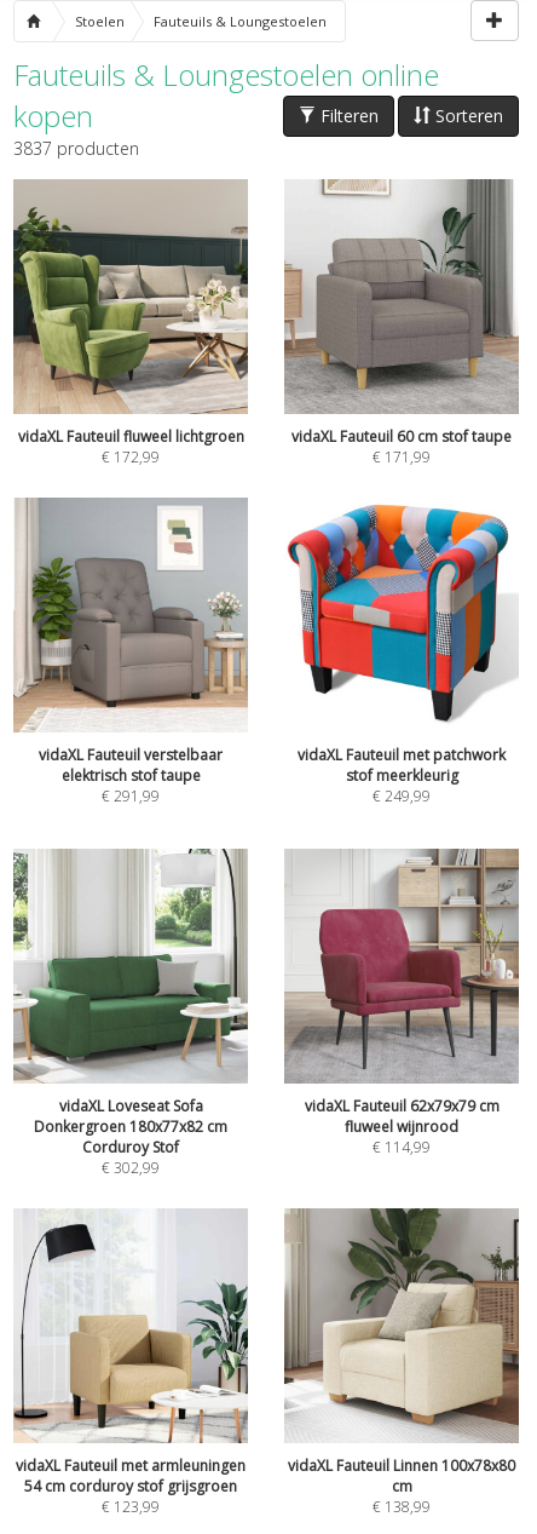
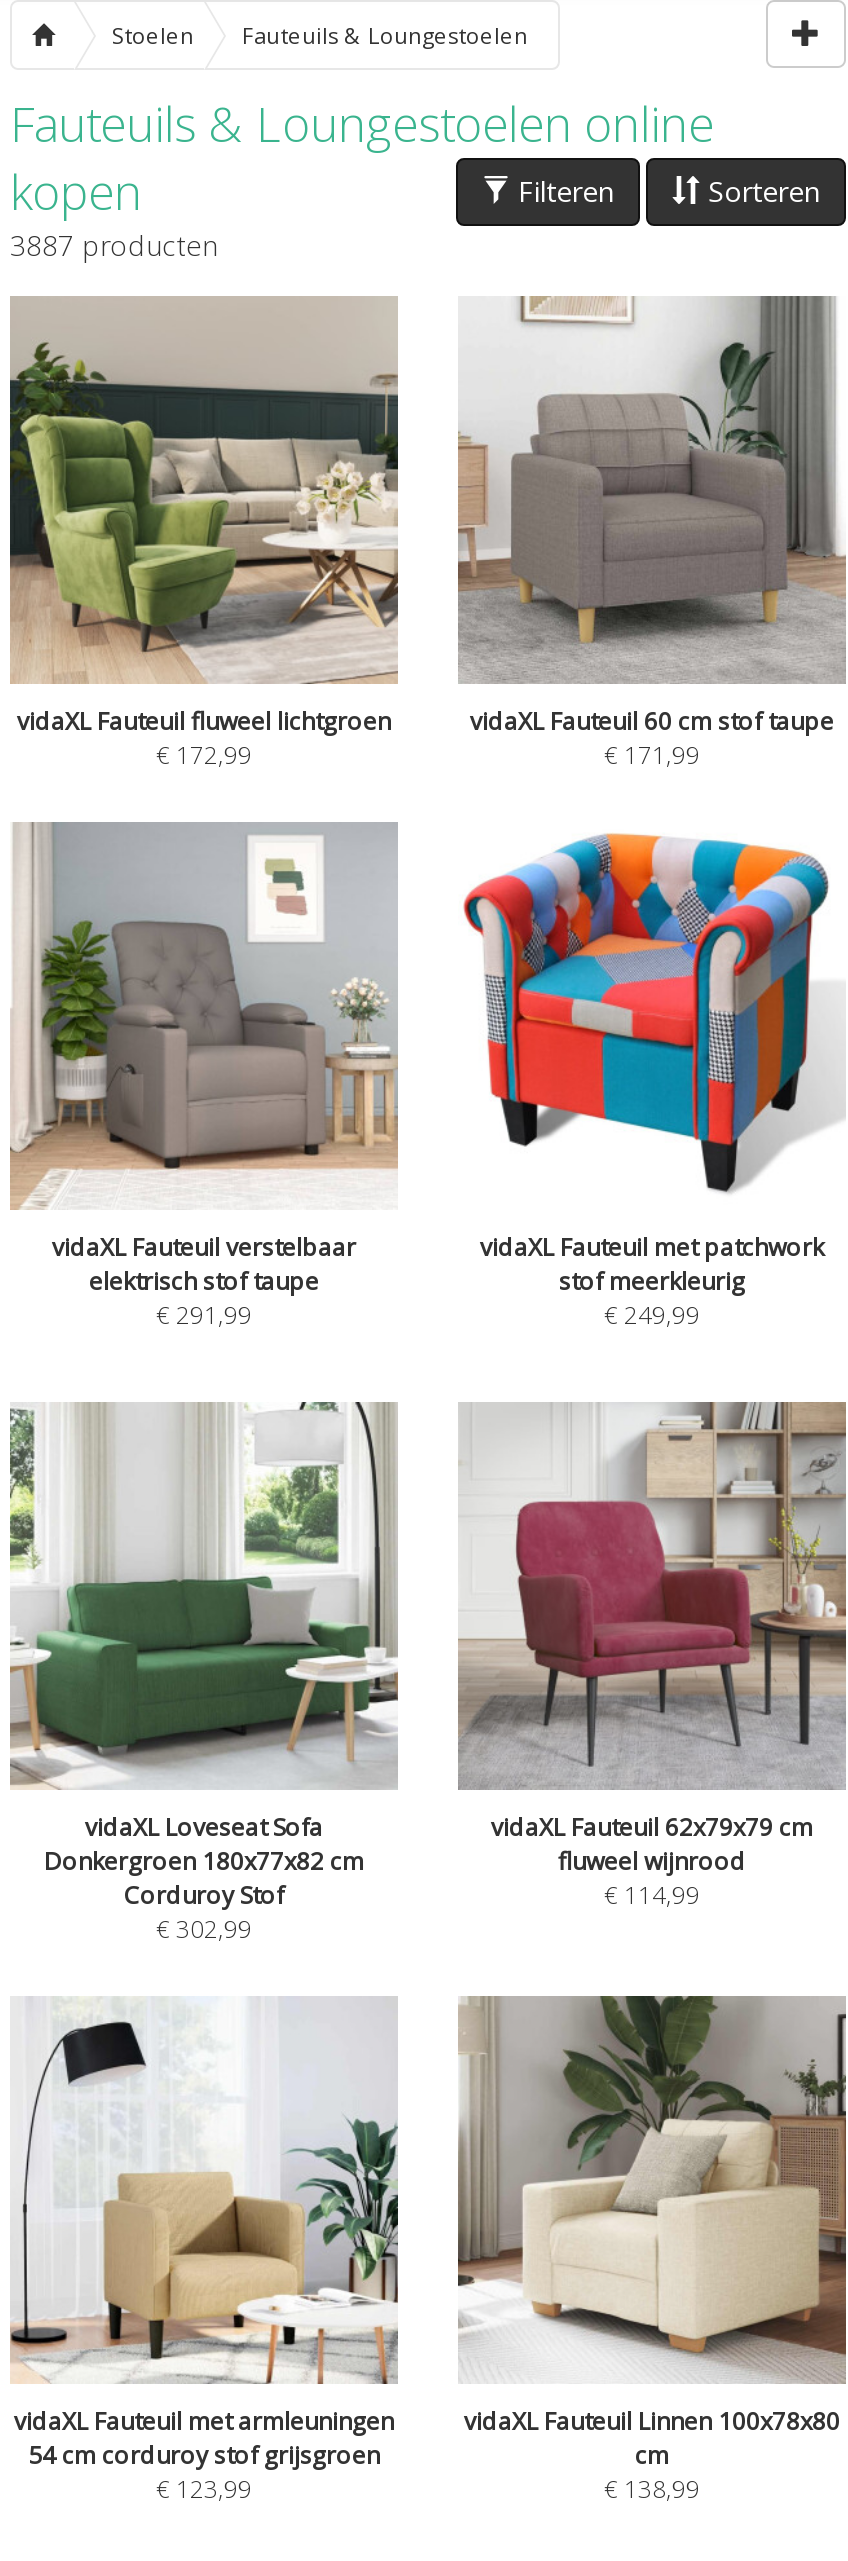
- 3837 producten
+ 3887 producten
